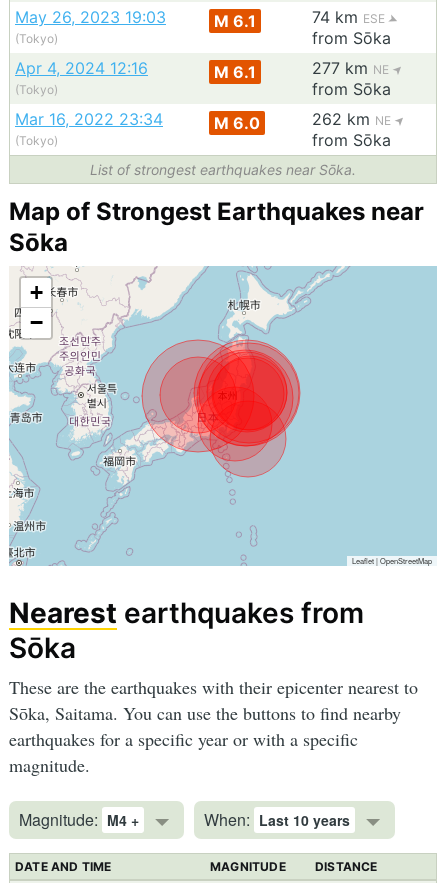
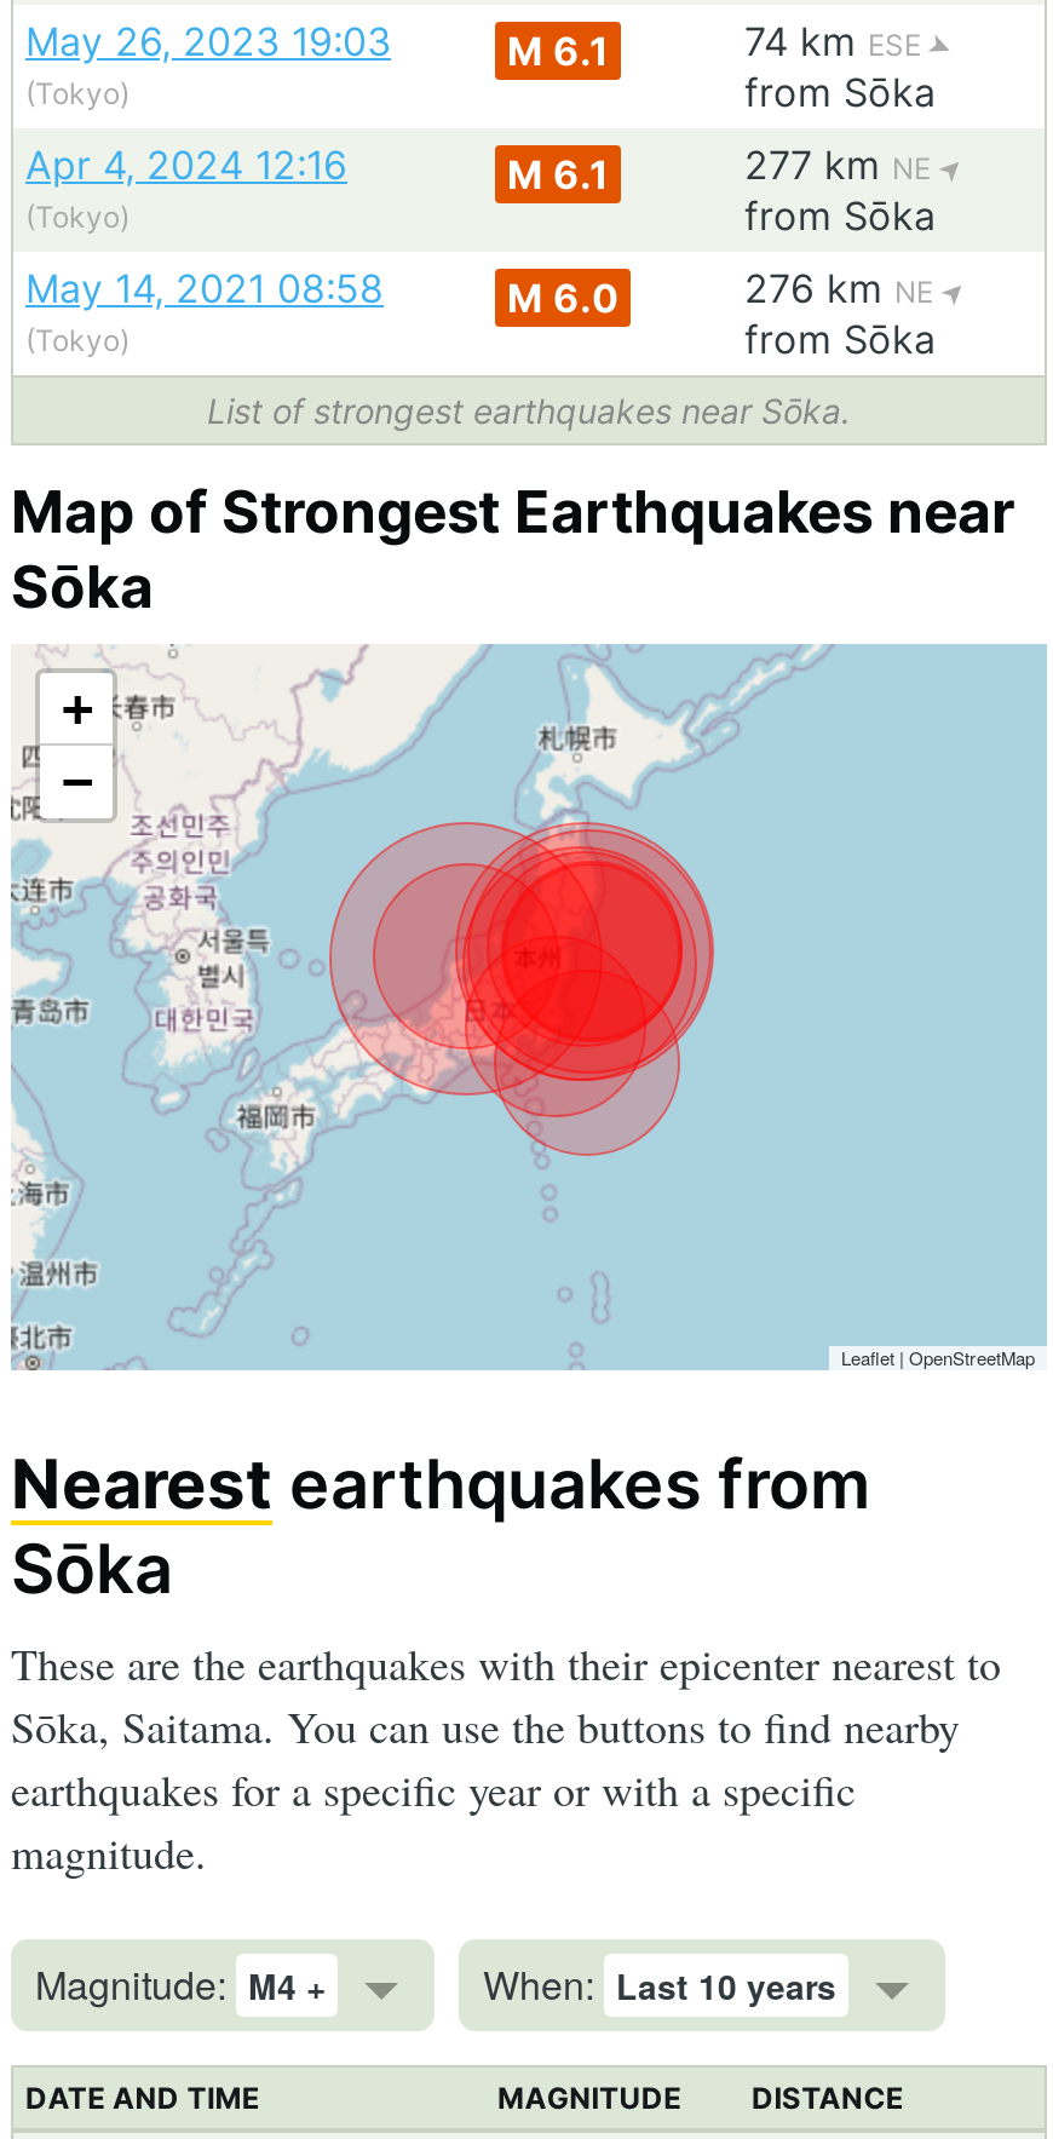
- Mar 16, 2022 23:34
+ May 14, 2021 08:58

- 262 km NE
+ 276 km NE
